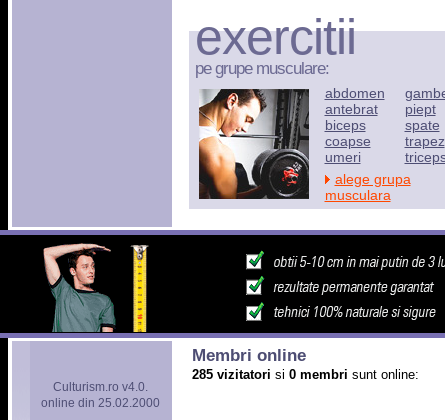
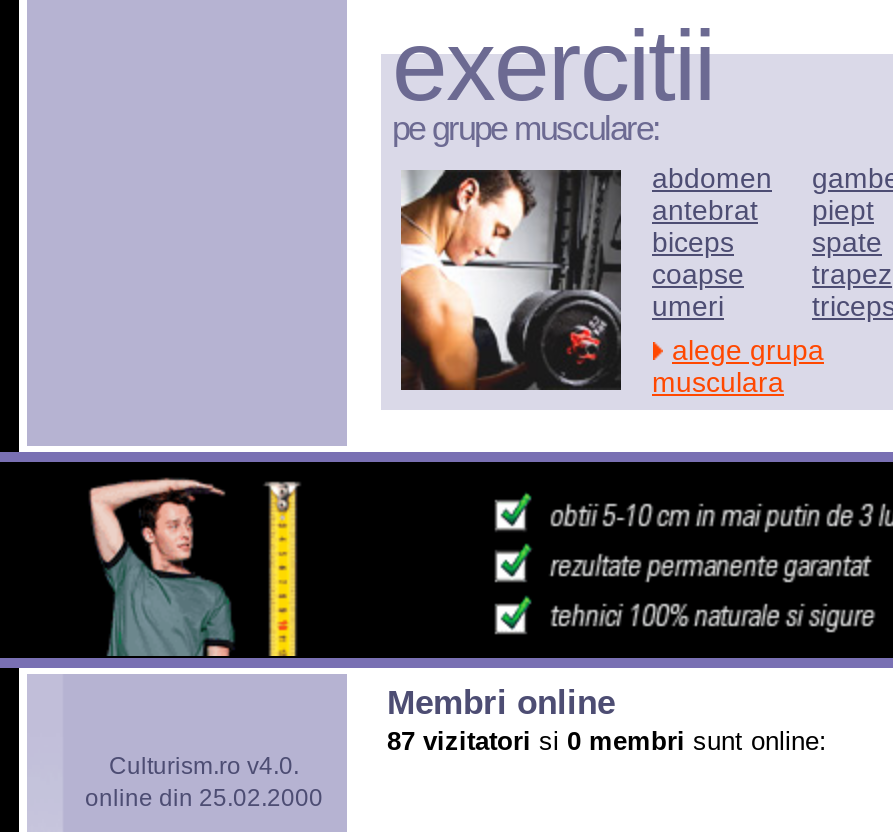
- 285 vizitatori si 0 membri sunt online:
+ 87 vizitatori si 0 membri sunt online:
